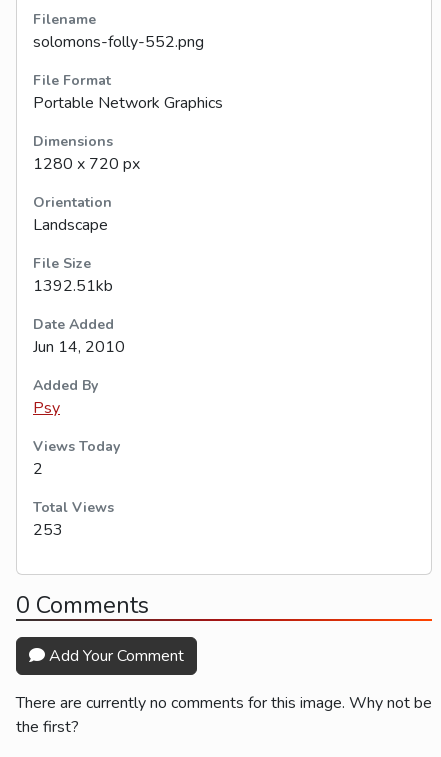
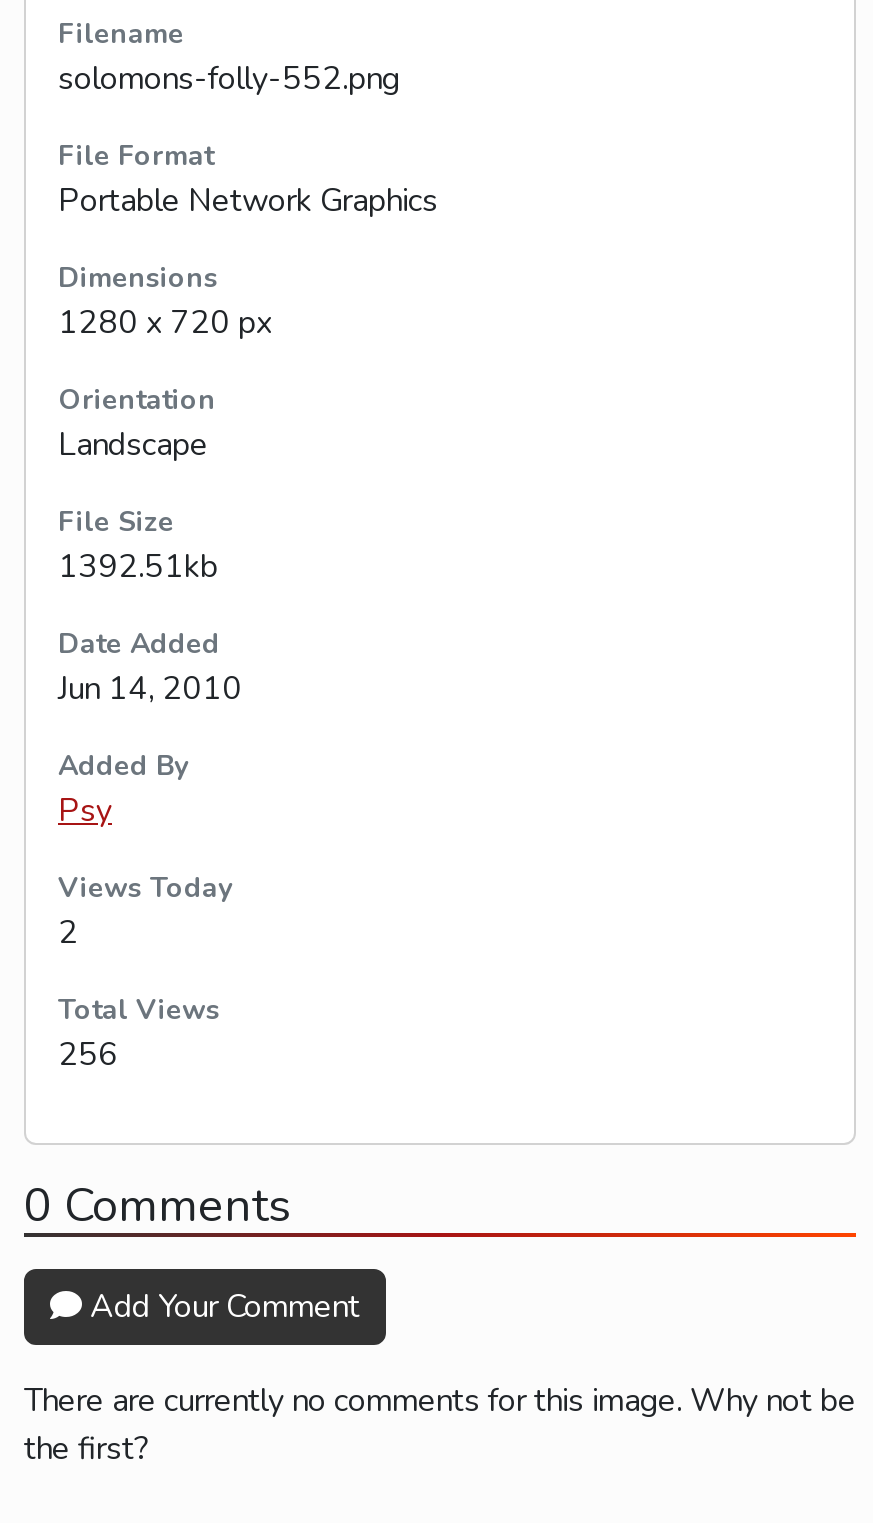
- 253
+ 256
